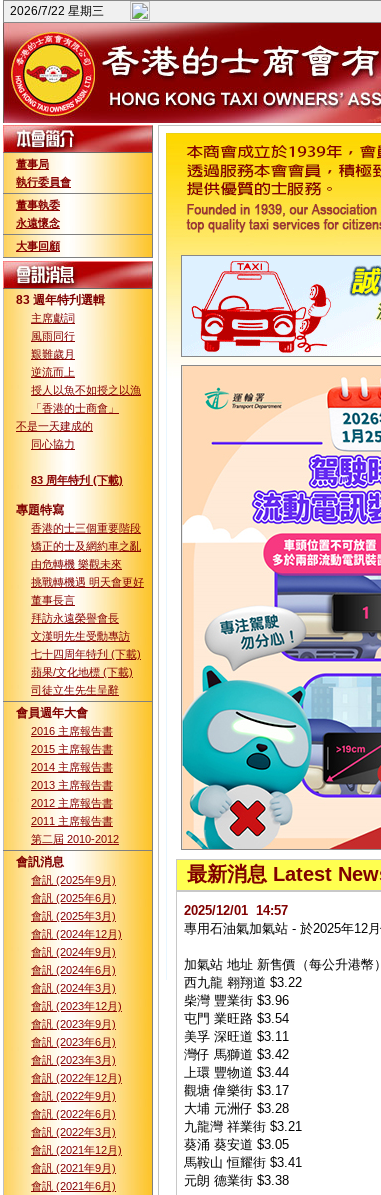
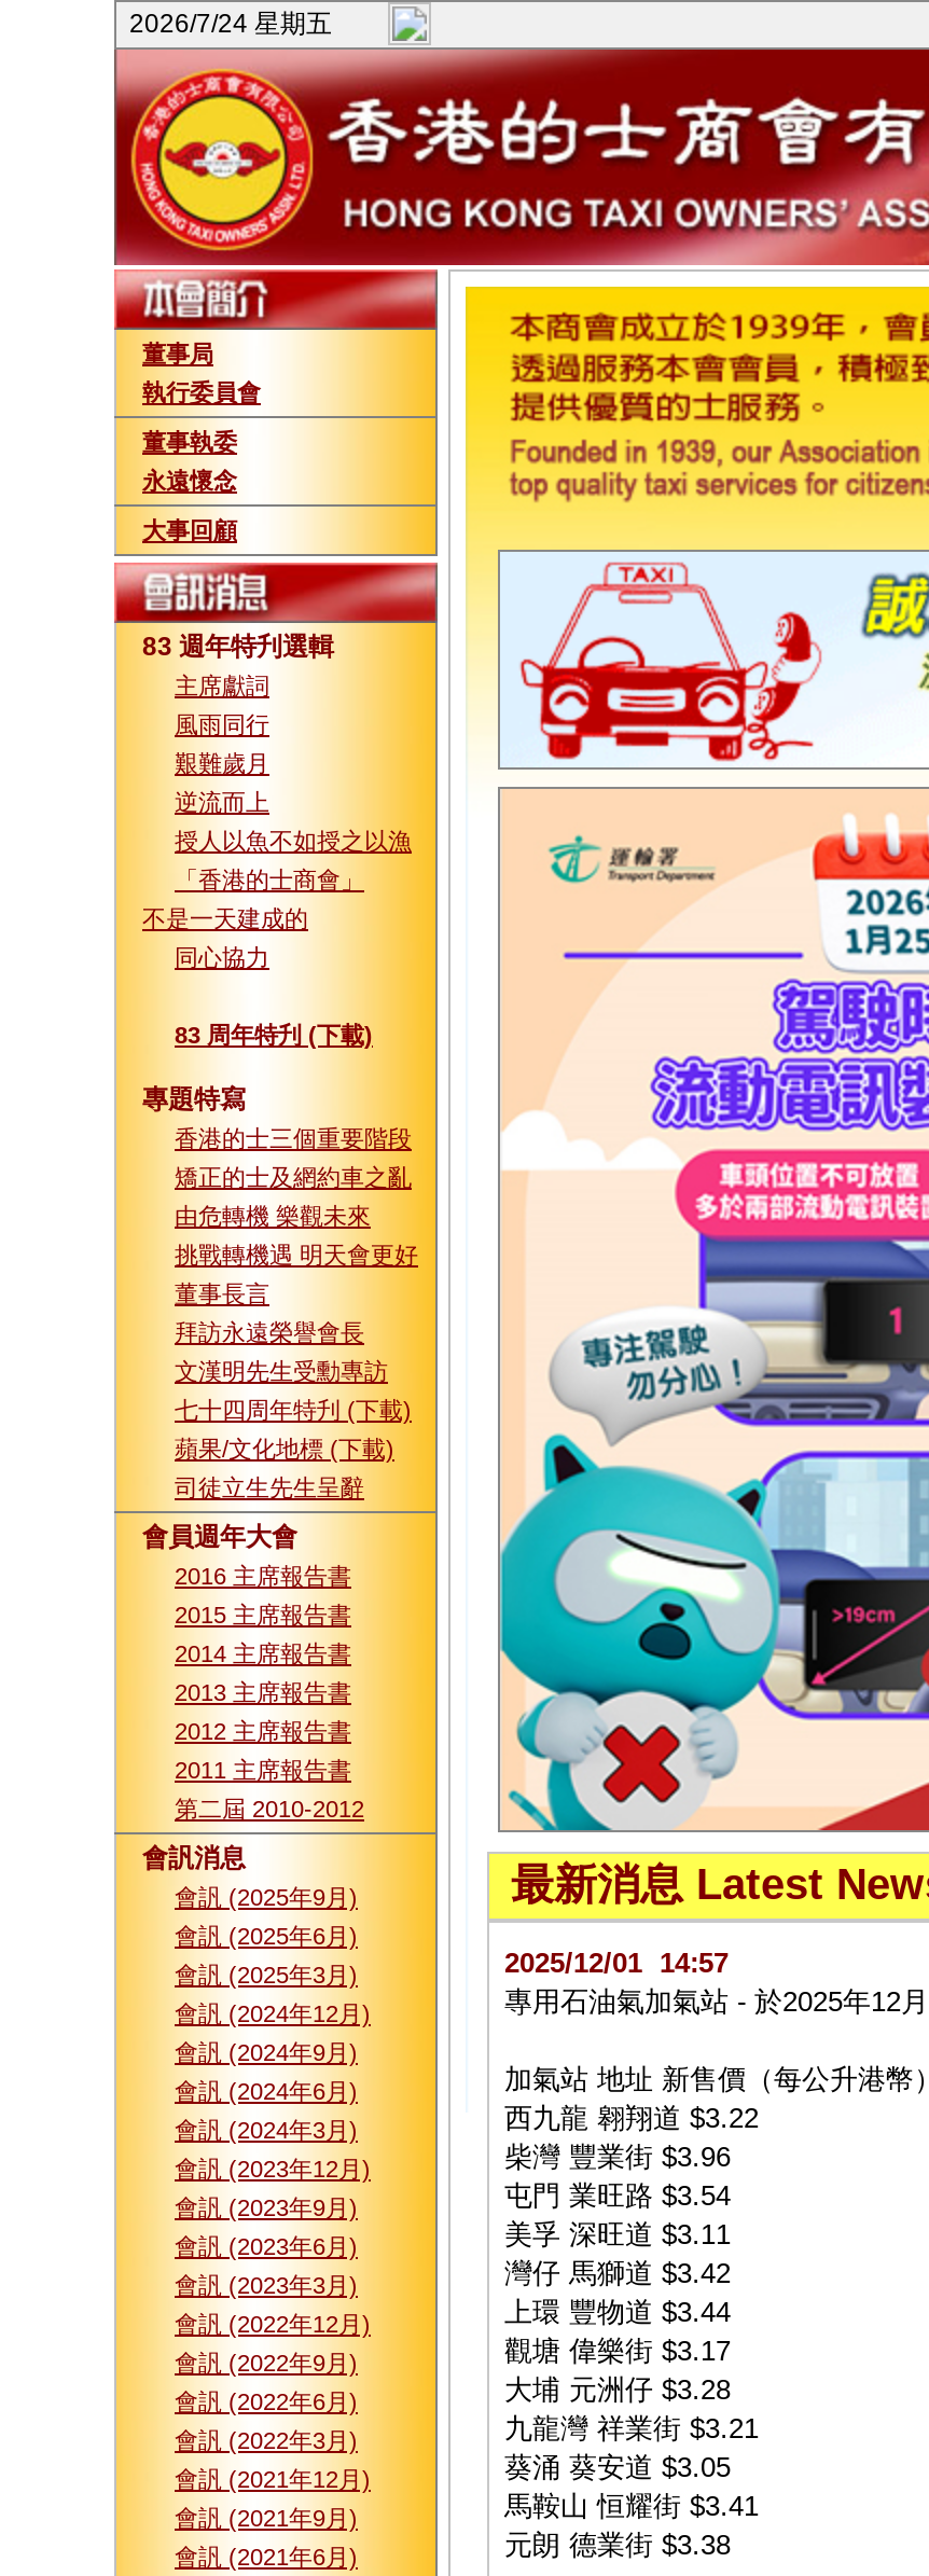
- 2026/7/22 星期三
+ 2026/7/24 星期五
